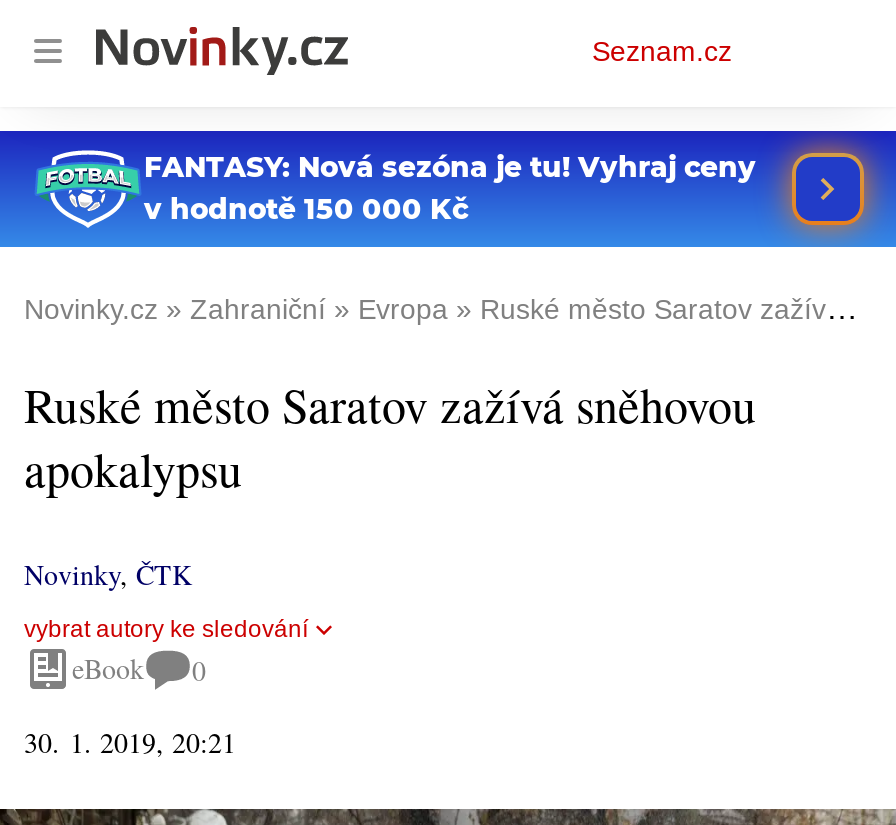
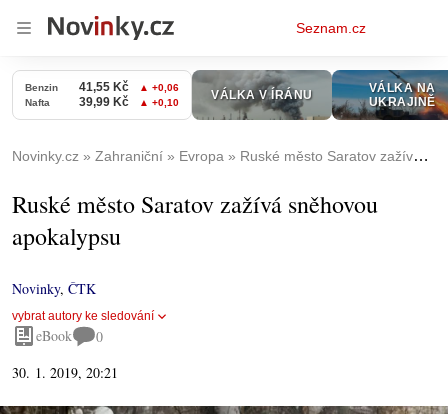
- [image]
+ [image]
